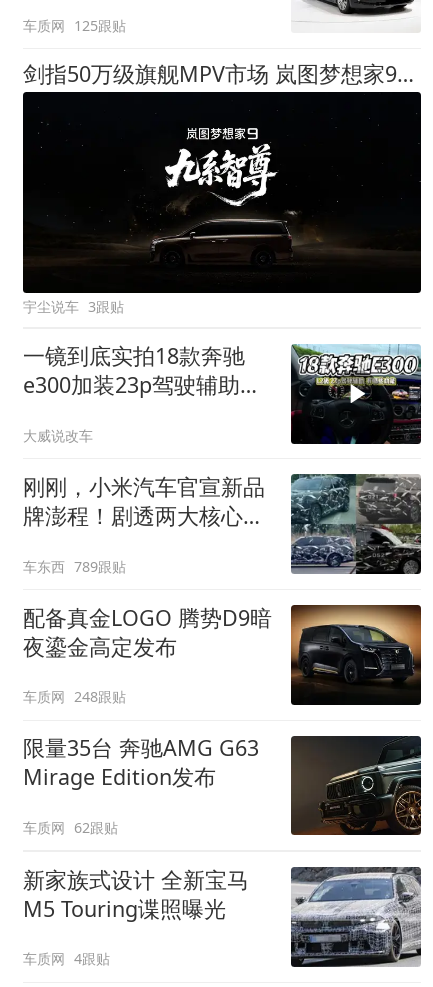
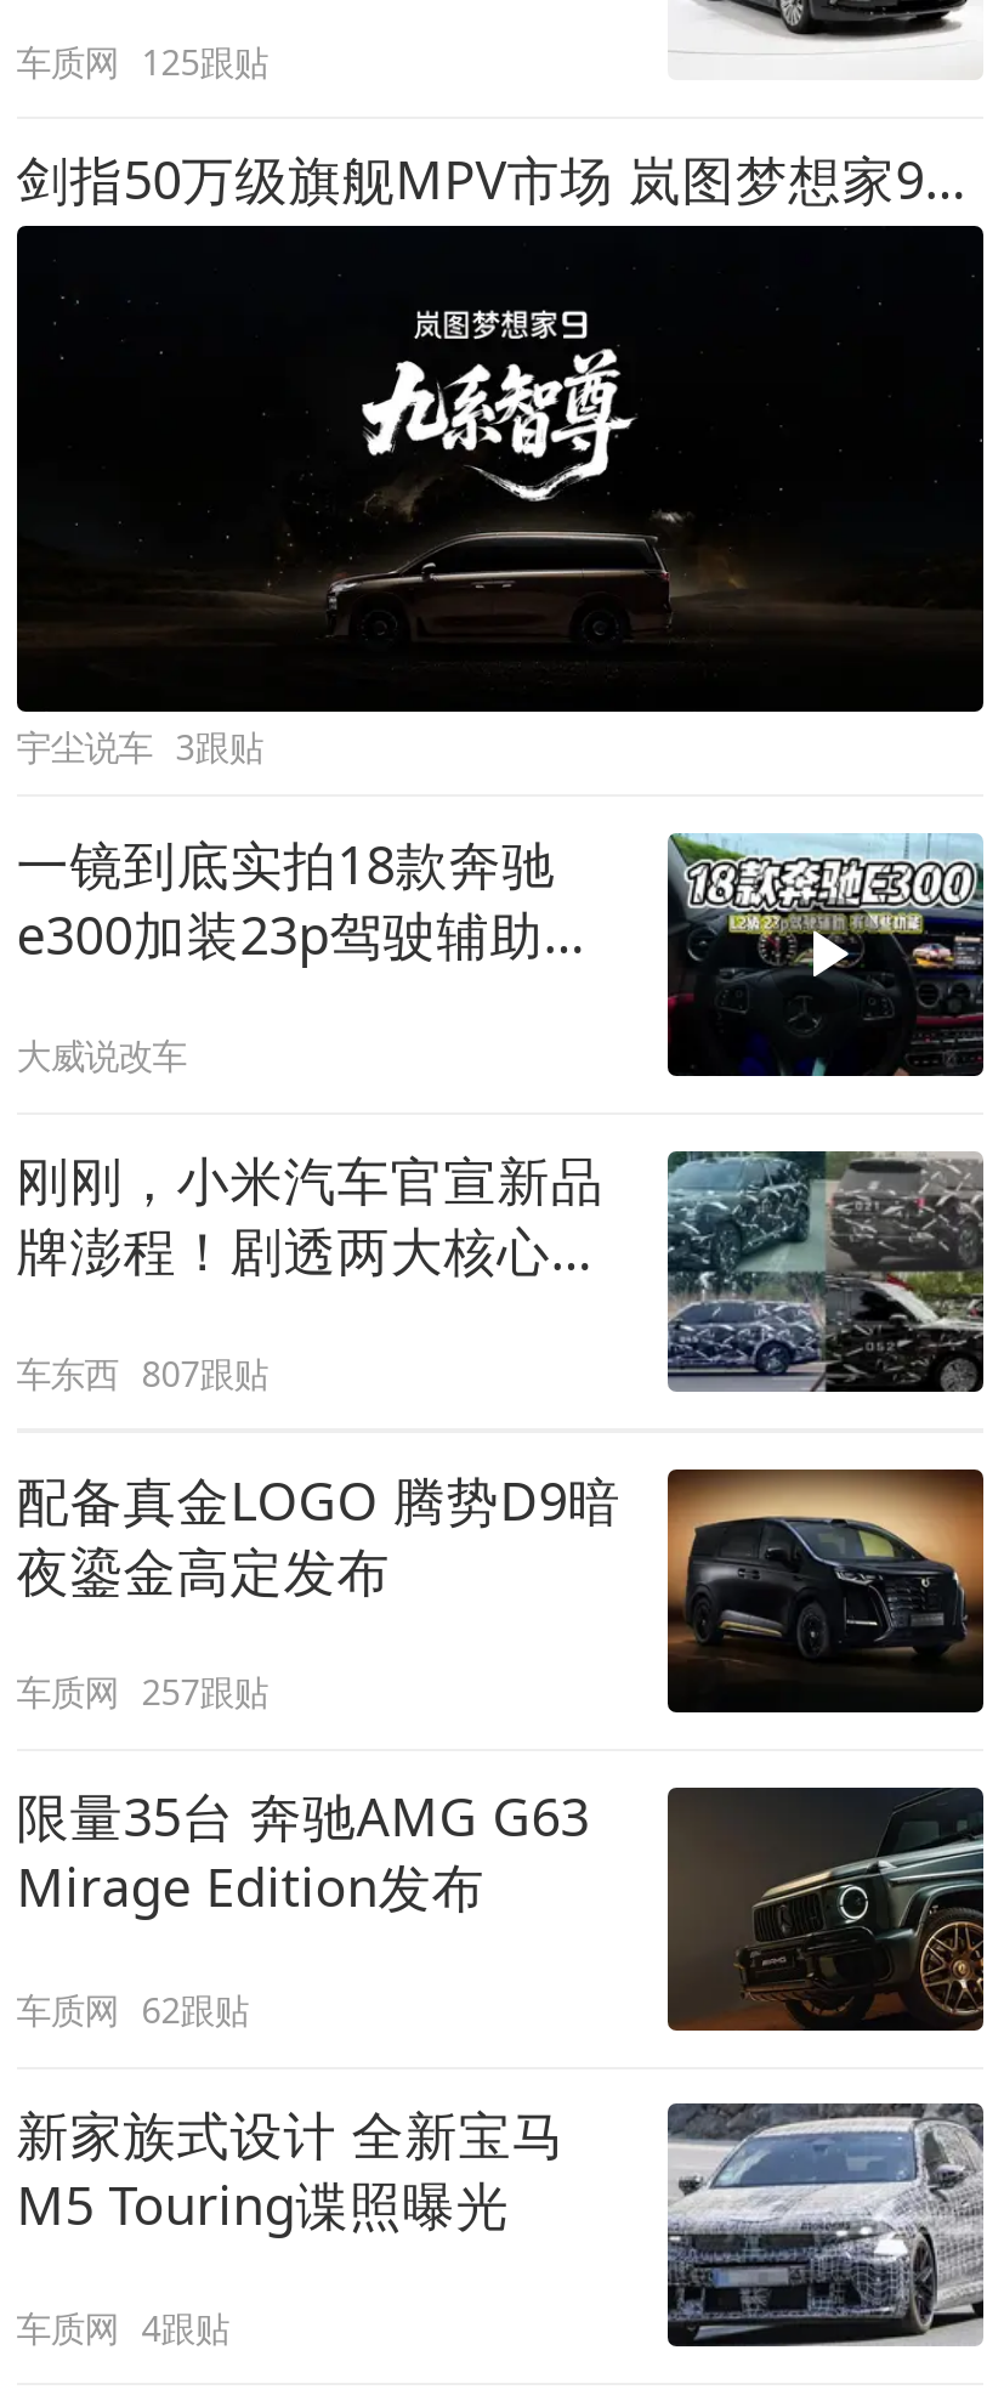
- 车东西 789跟贴
+ 车东西 807跟贴

- 车质网 248跟贴
+ 车质网 257跟贴
